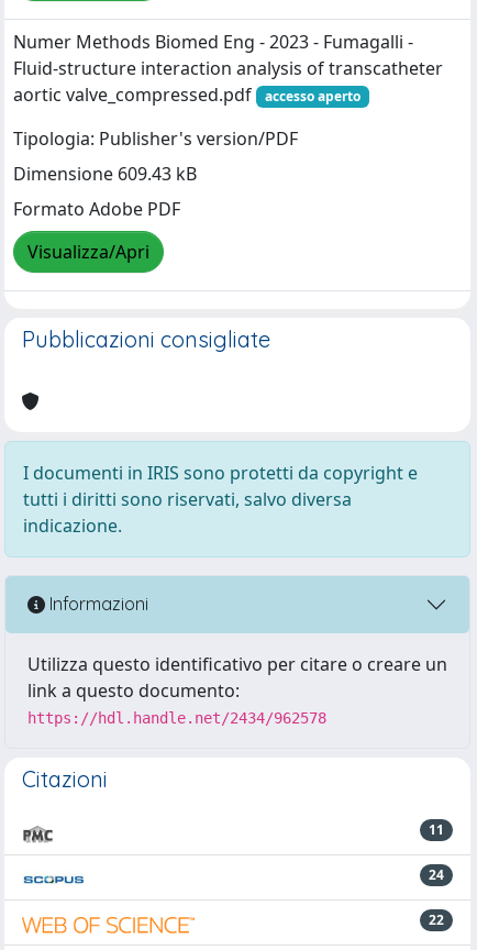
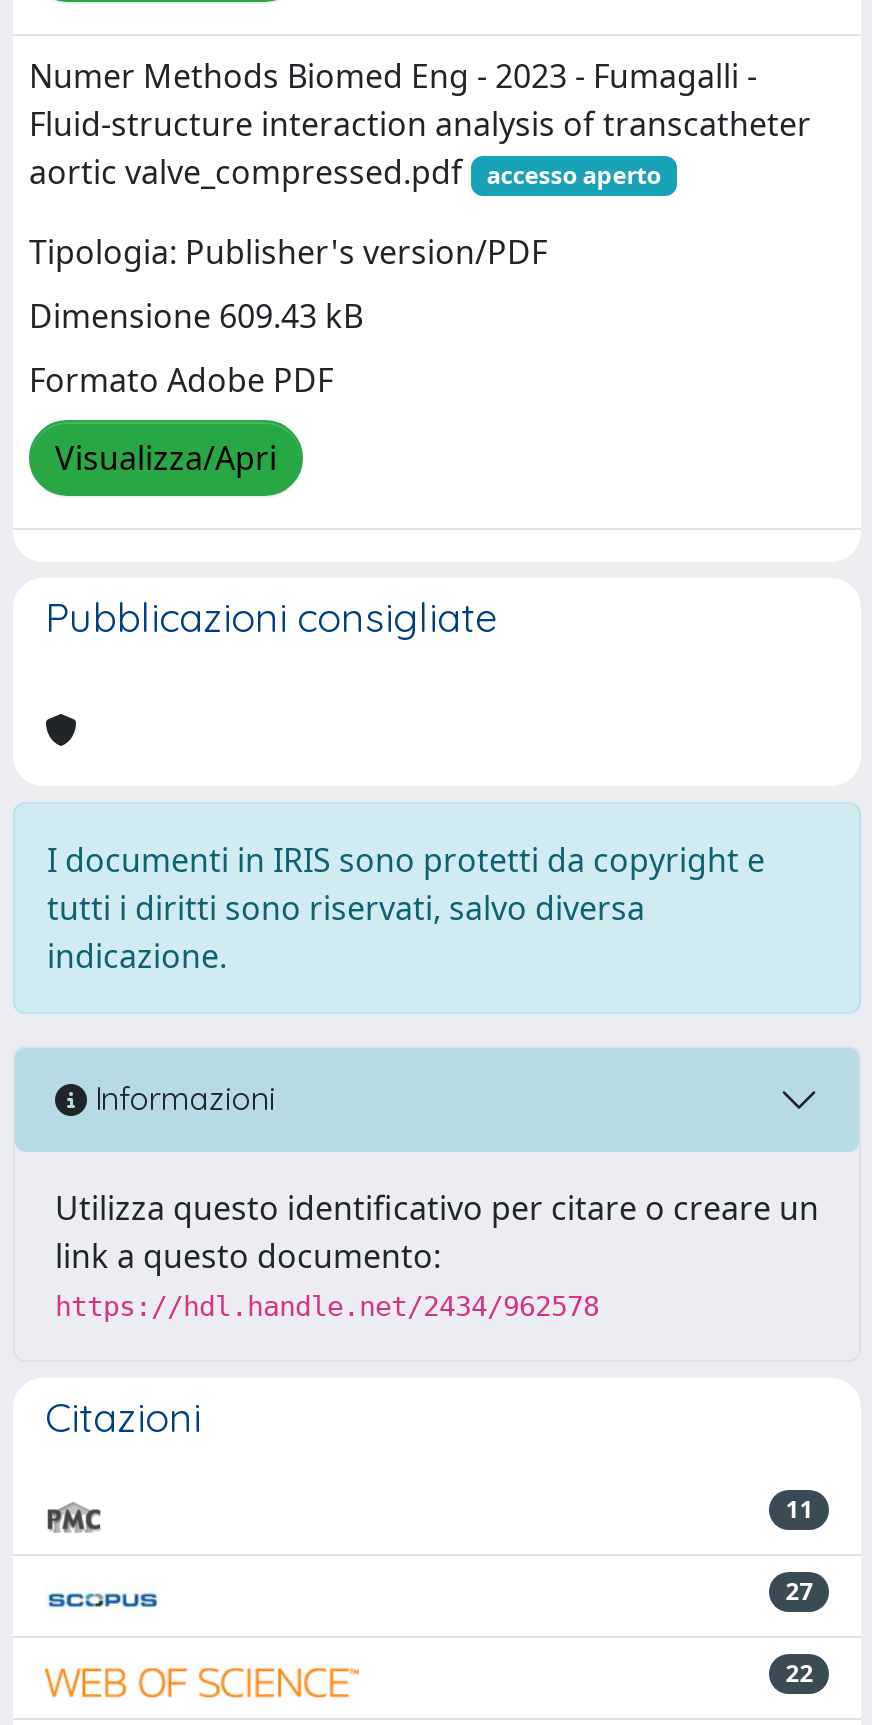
- 24
+ 27
